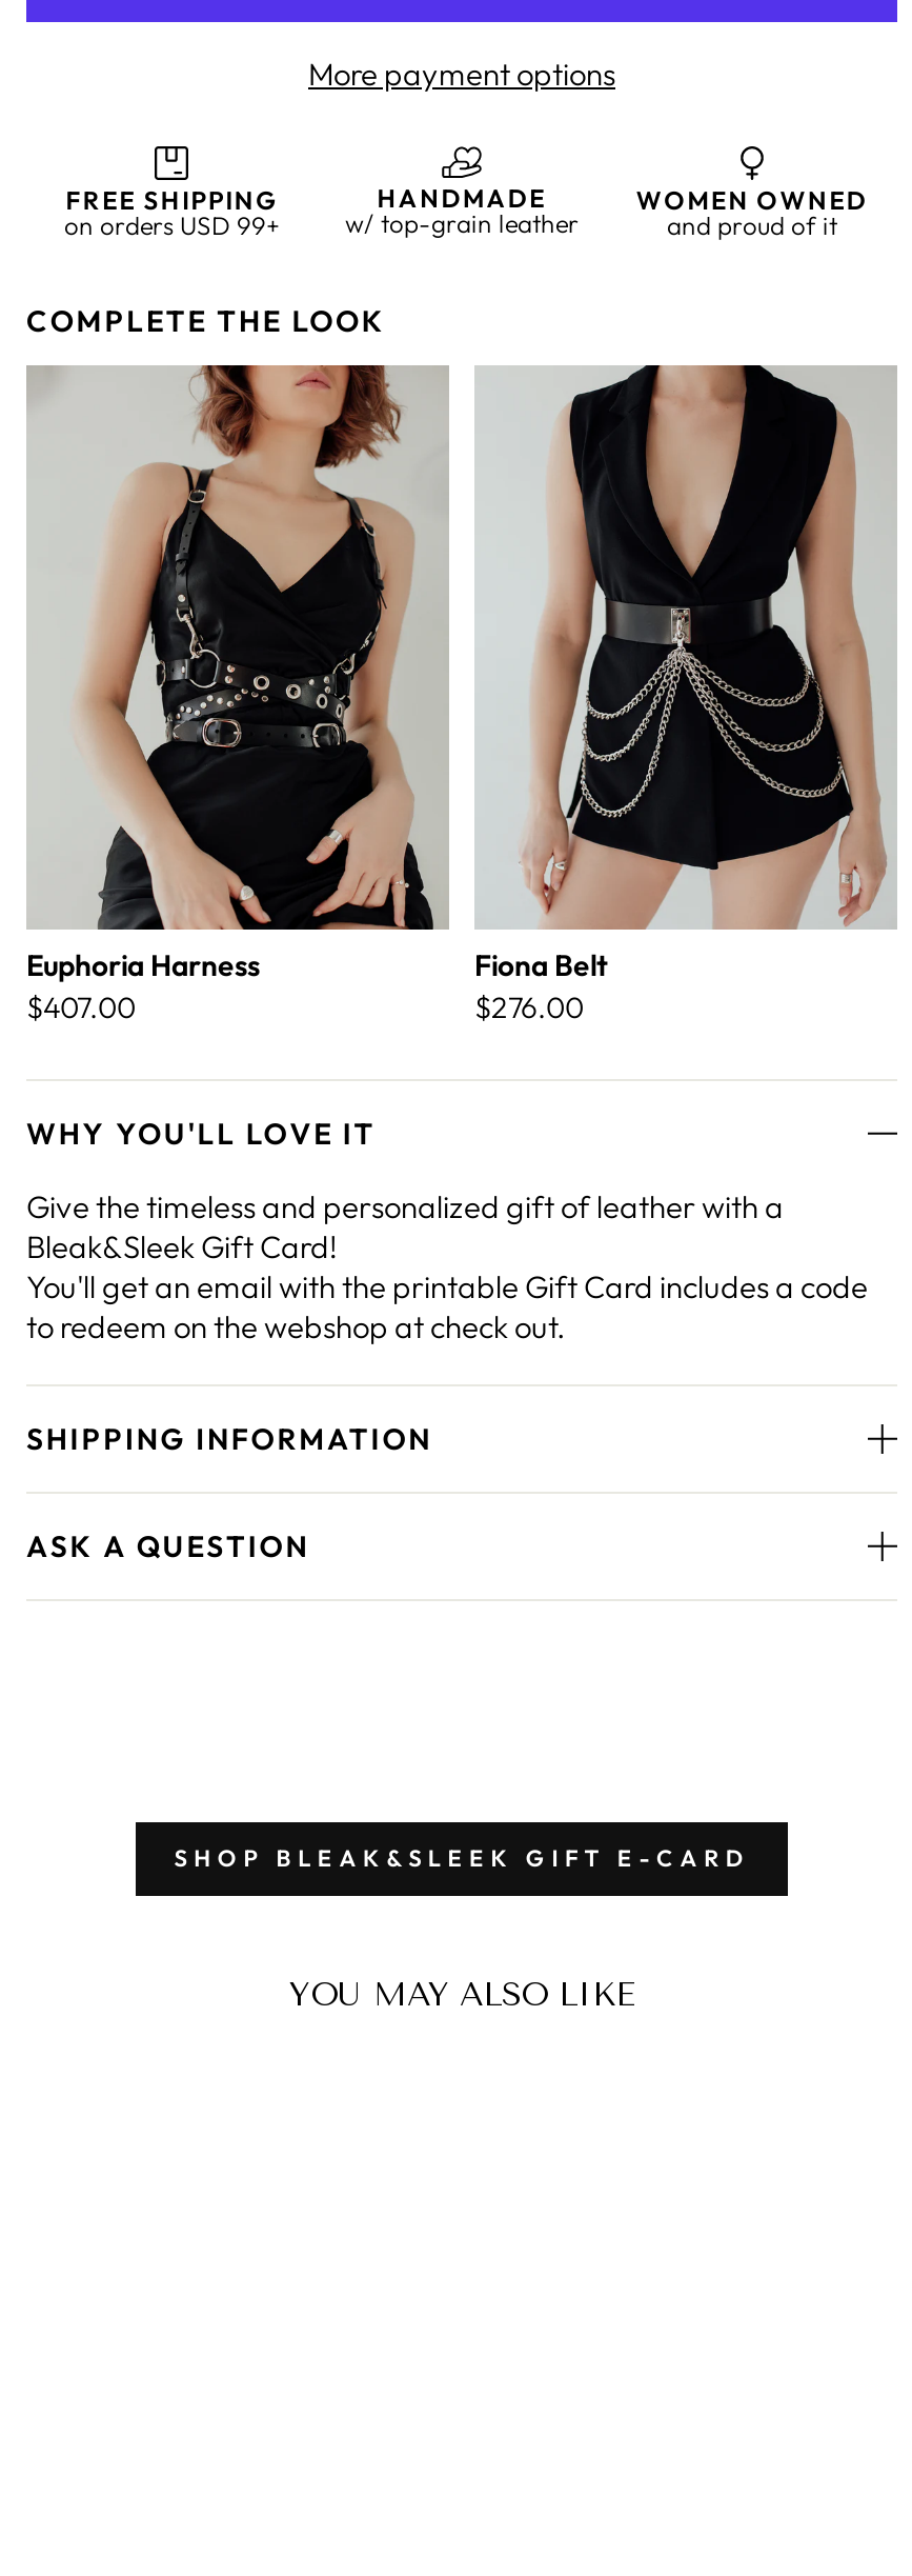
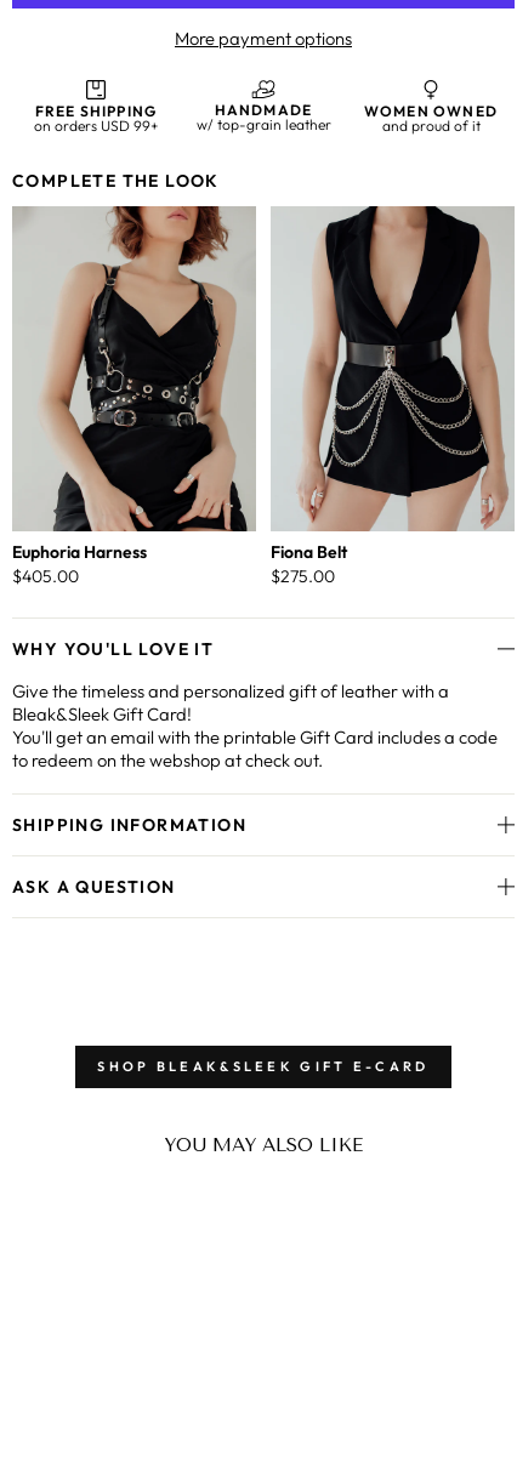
- $407.00
+ $405.00

- $276.00
+ $275.00
